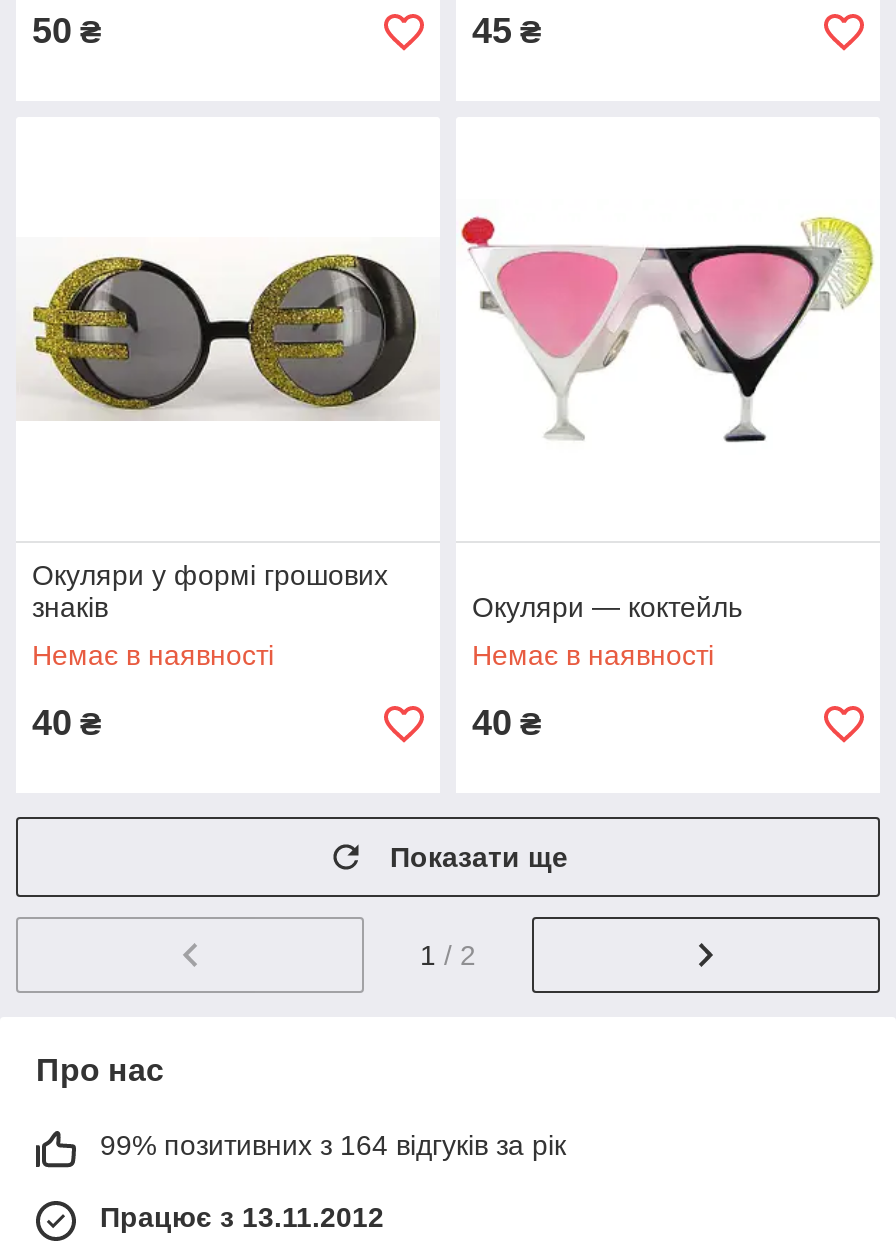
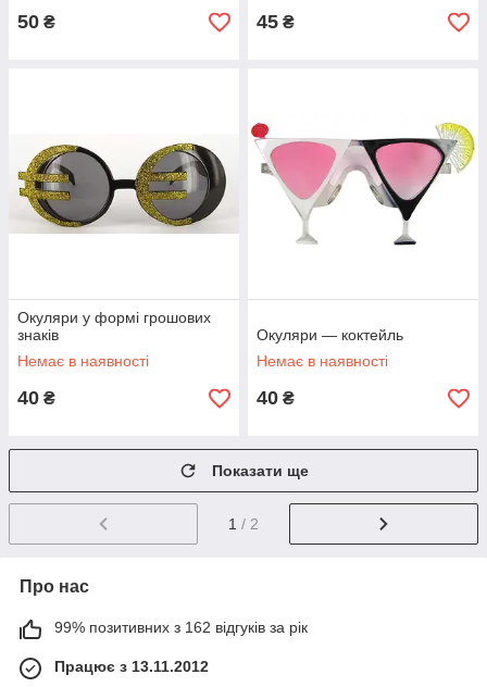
- 99% позитивних з 164 відгуків за рік
+ 99% позитивних з 162 відгуків за рік
